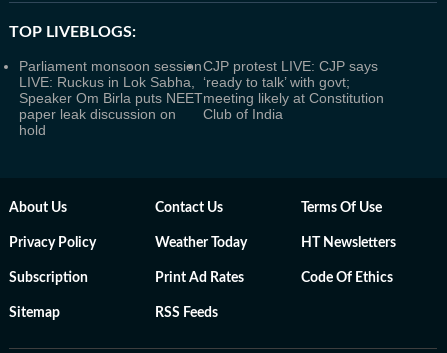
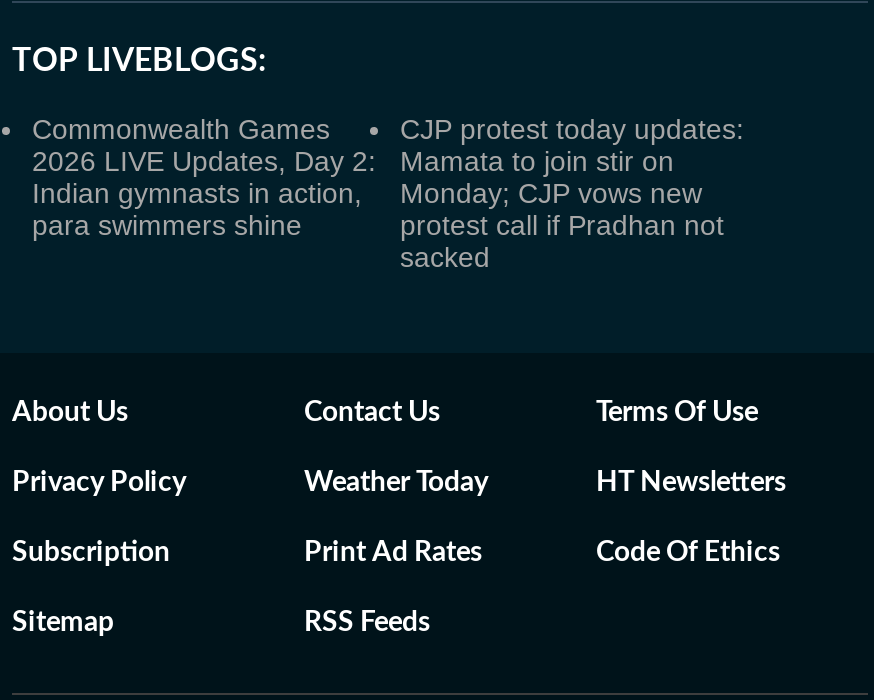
- Parliament monsoon session
- LIVE: Ruckus in Lok Sabha,
- Speaker Om Birla puts NEET
- paper leak discussion on
- hold
+ Commonwealth Games
+ 2026 LIVE Updates, Day 2:
+ Indian gymnasts in action,
+ para swimmers shine

- CJP protest LIVE: CJP says
- ‘ready to talk’ with govt;
- meeting likely at Constitution
- Club of India
+ CJP protest today updates:
+ Mamata to join stir on
+ Monday; CJP vows new
+ protest call if Pradhan not
+ sacked
